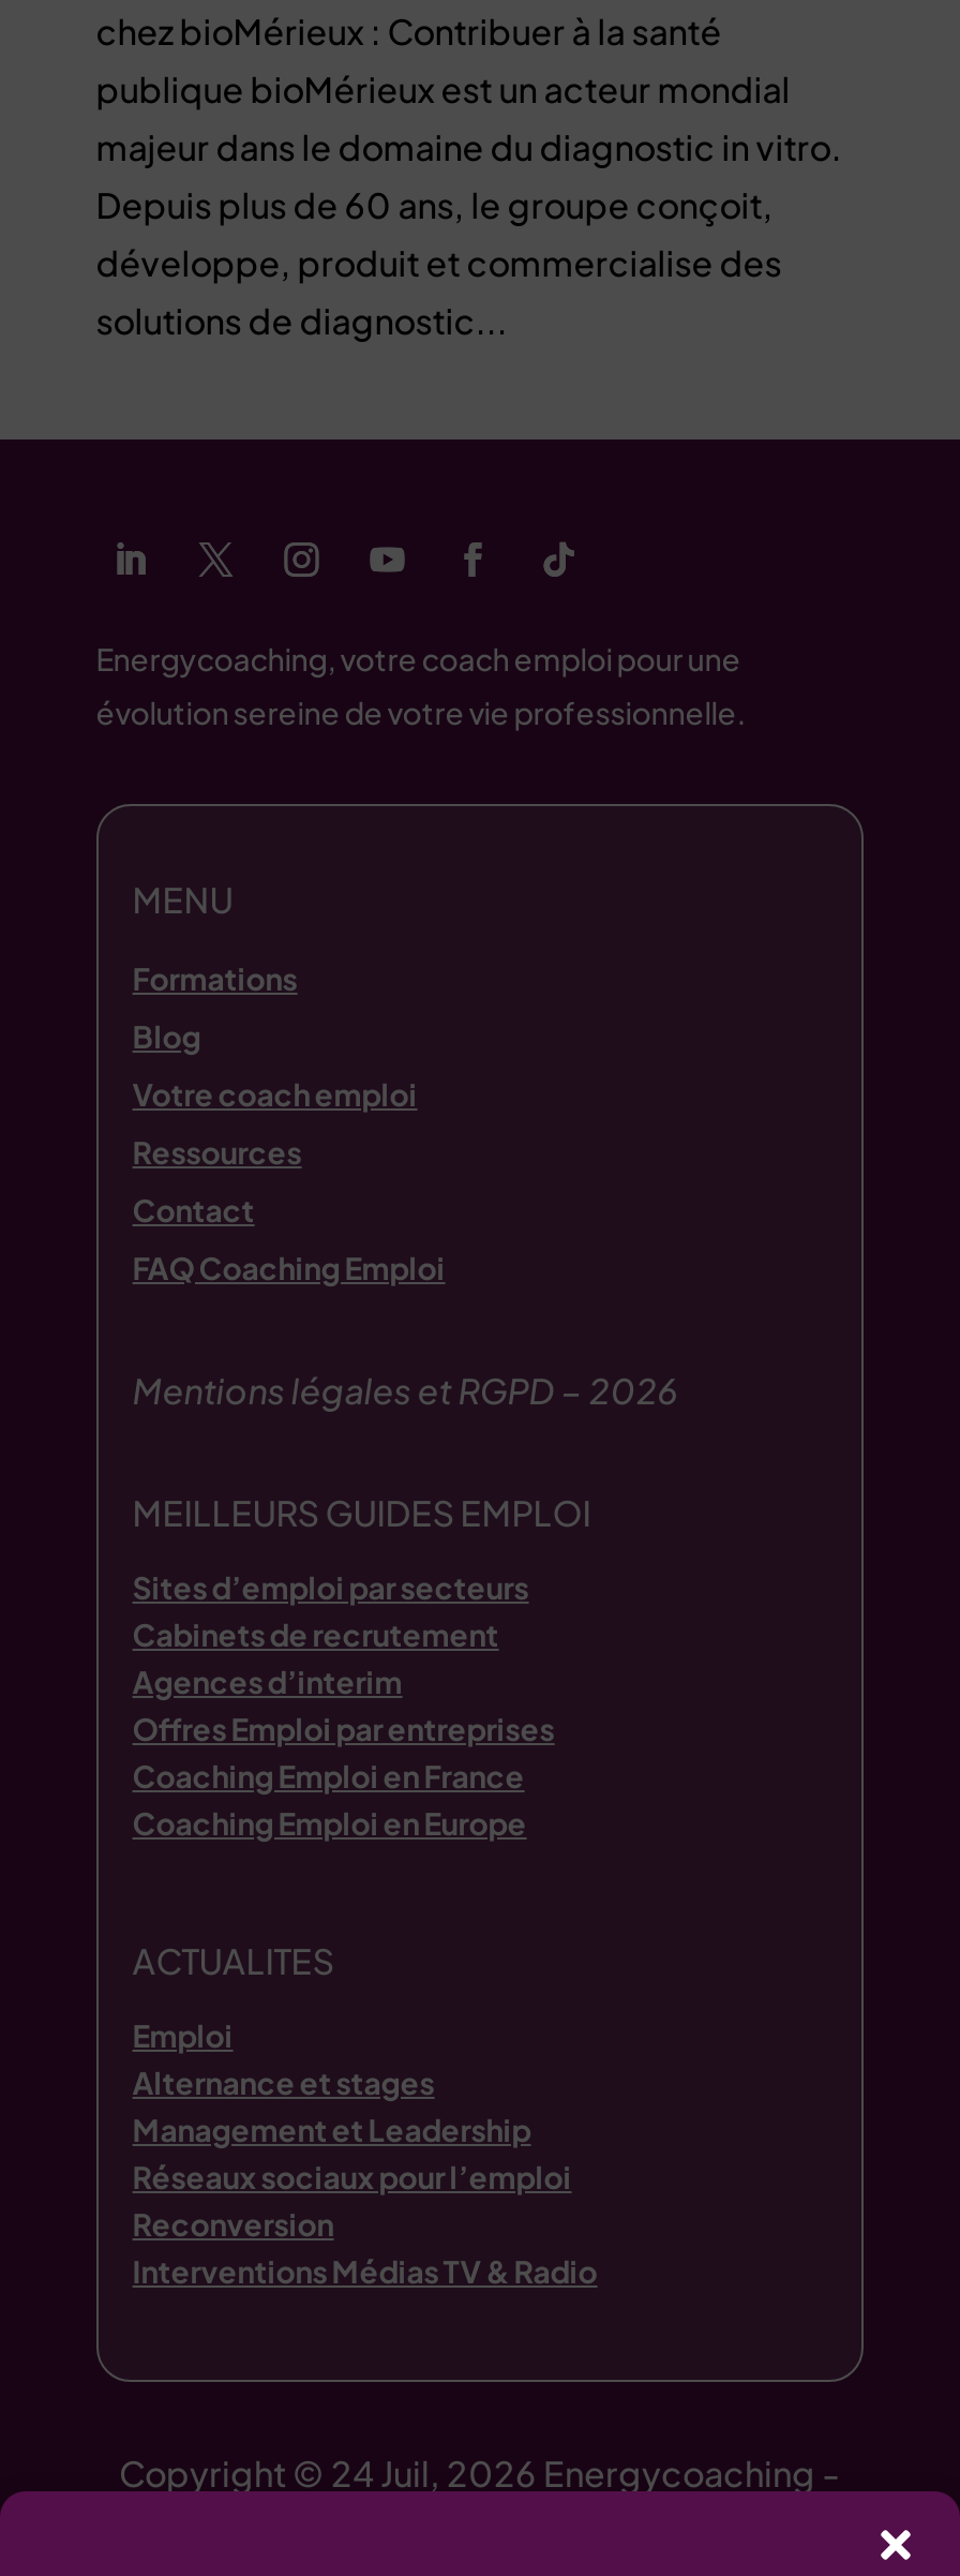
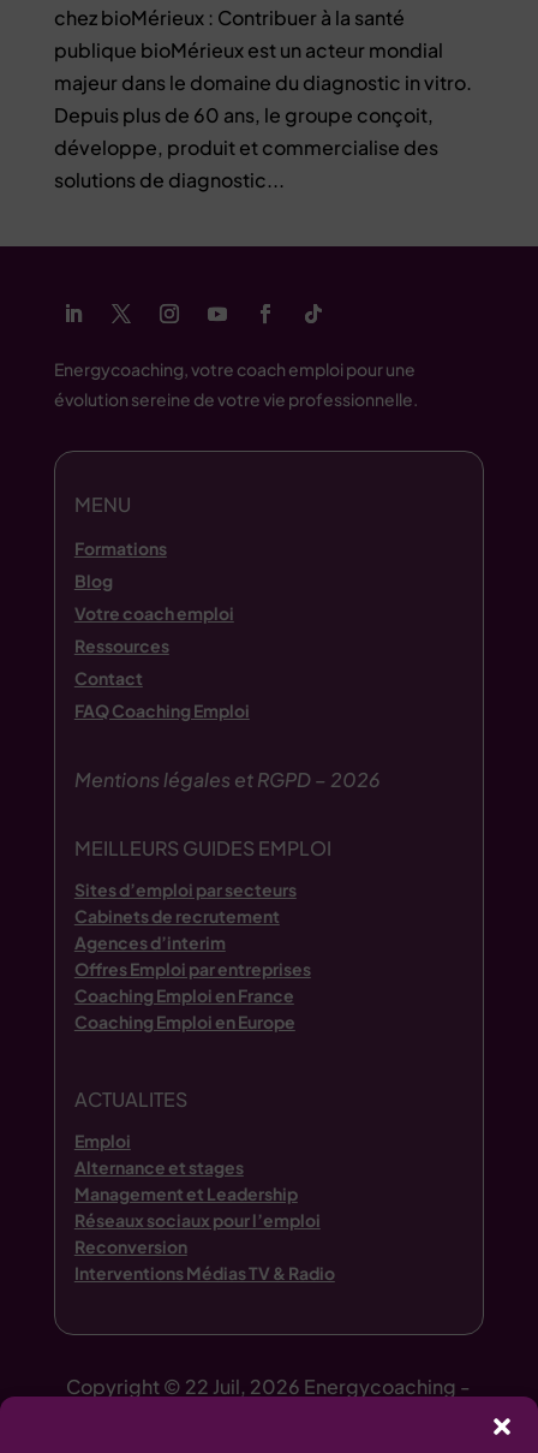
- Copyright © 24 Juil, 2026 Energycoaching -
+ Copyright © 22 Juil, 2026 Energycoaching -
